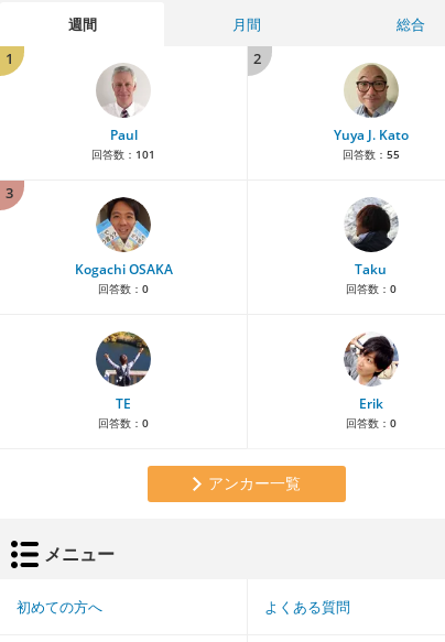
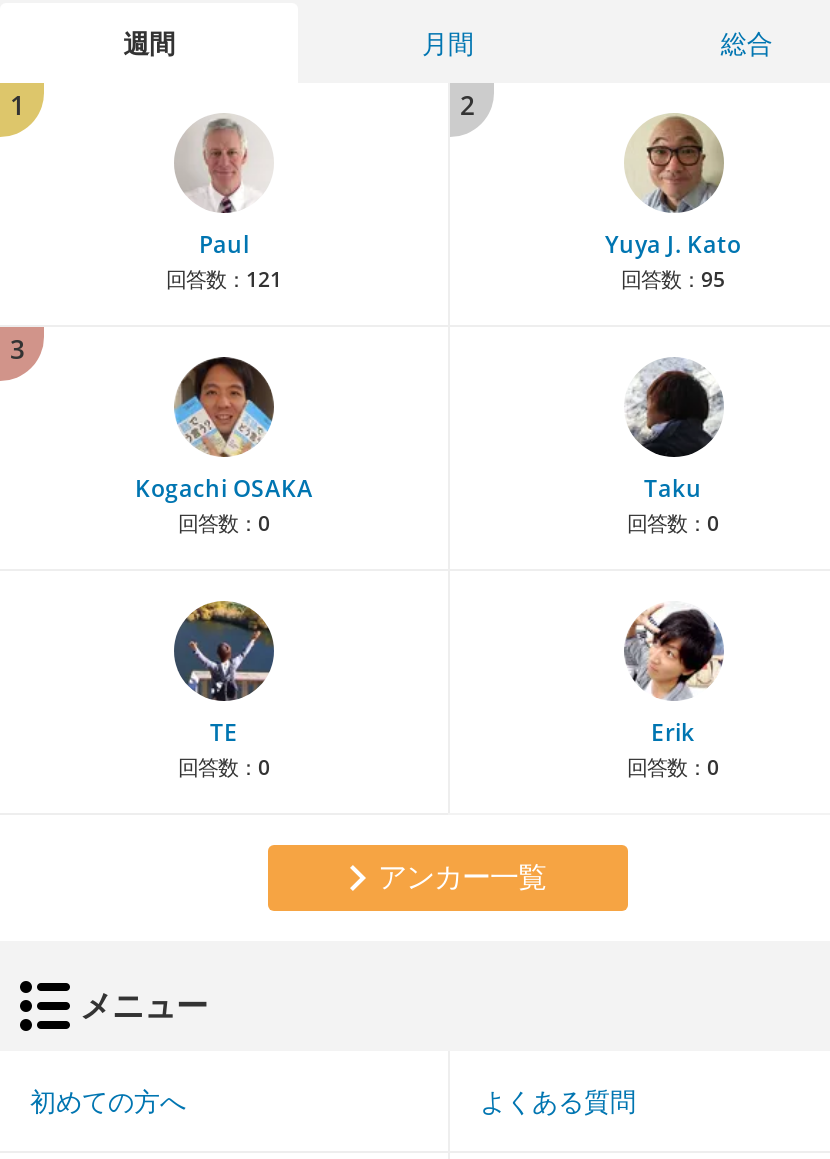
- 回答数：101
+ 回答数：121

- 回答数：55
+ 回答数：95
